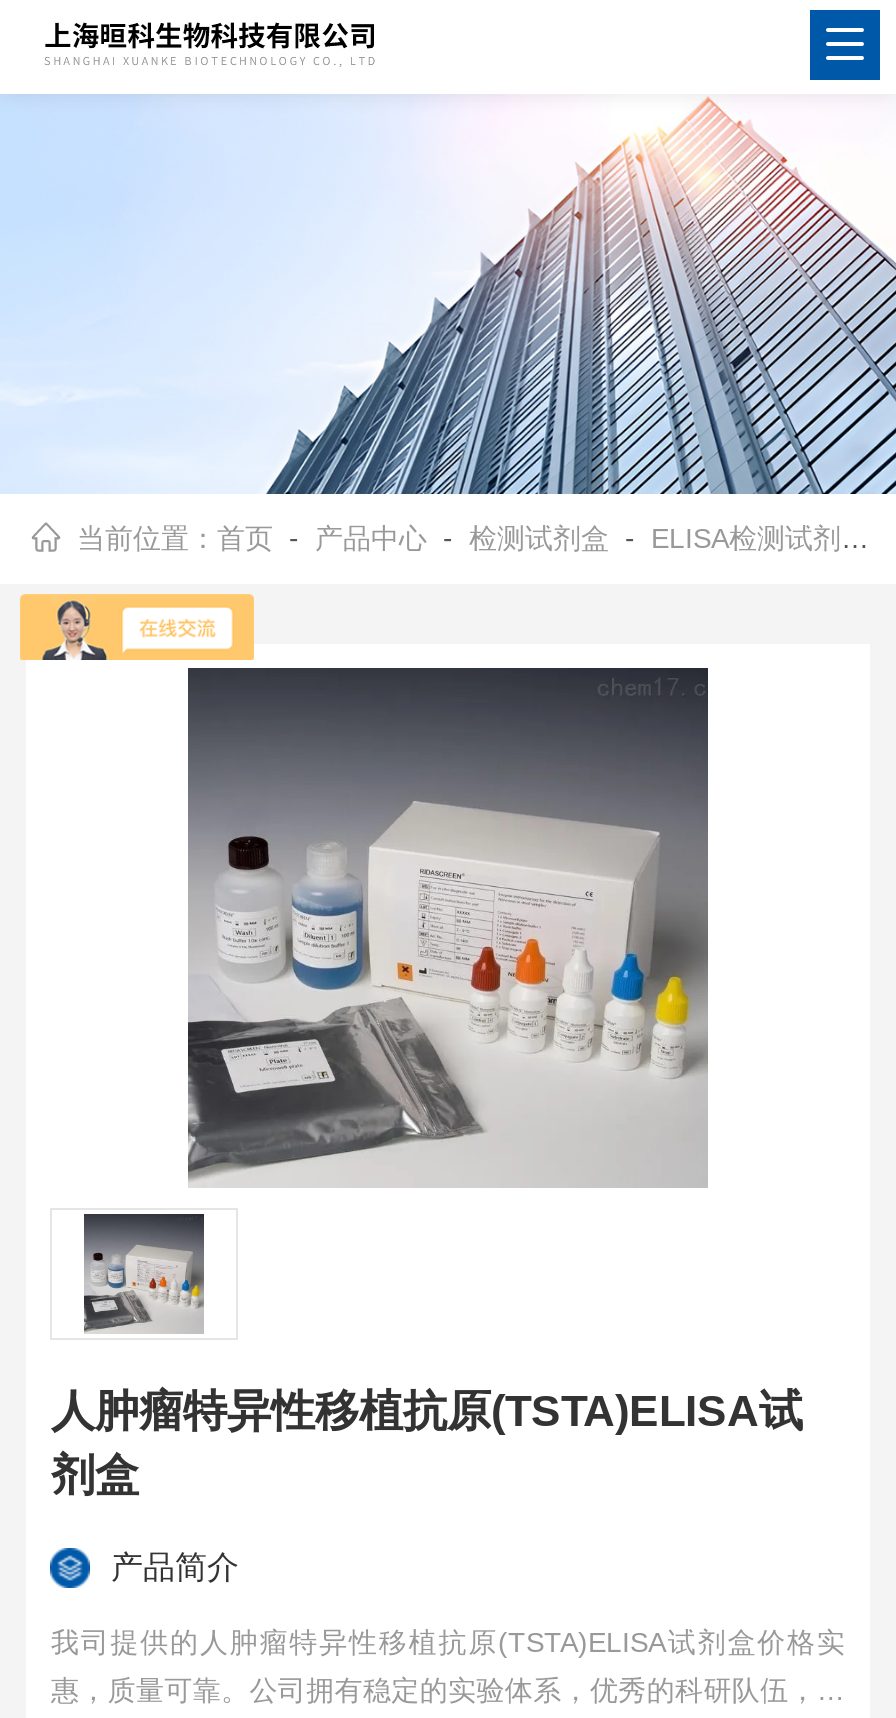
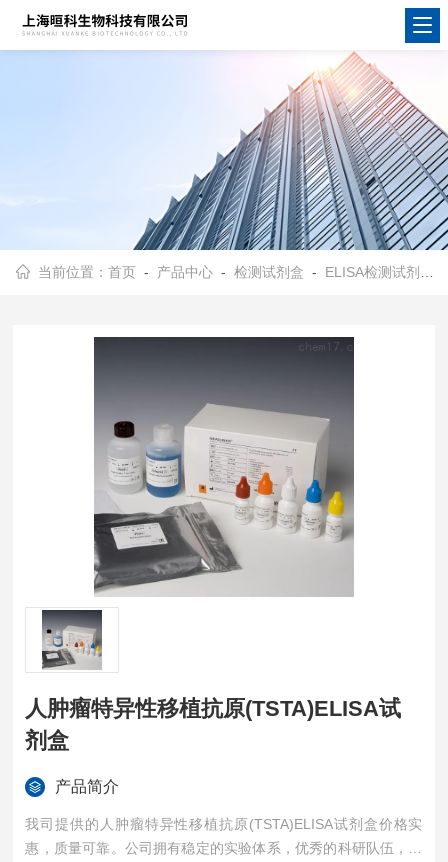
- [image]
